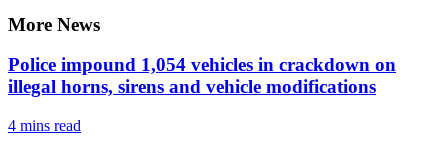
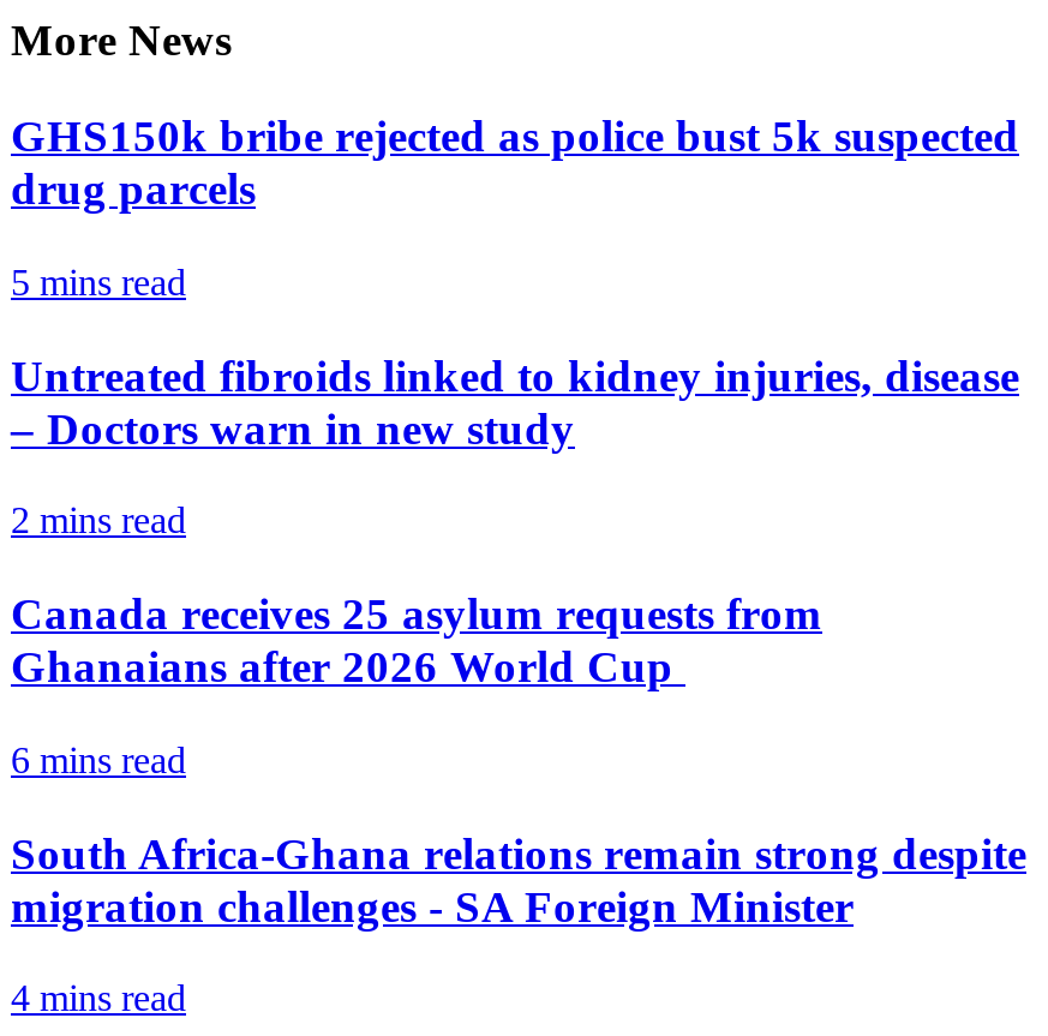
- Police impound 1,054 vehicles in crackdown on
- illegal horns, sirens and vehicle modifications
+ GHS150k bribe rejected as police bust 5k suspected
+ drug parcels
+ 5 mins read
+ Untreated fibroids linked to kidney injuries, disease
+ – Doctors warn in new study
+ 2 mins read
+ Canada receives 25 asylum requests from
+ Ghanaians after 2026 World Cup
+ 6 mins read
+ South Africa-Ghana relations remain strong despite
+ migration challenges - SA Foreign Minister
